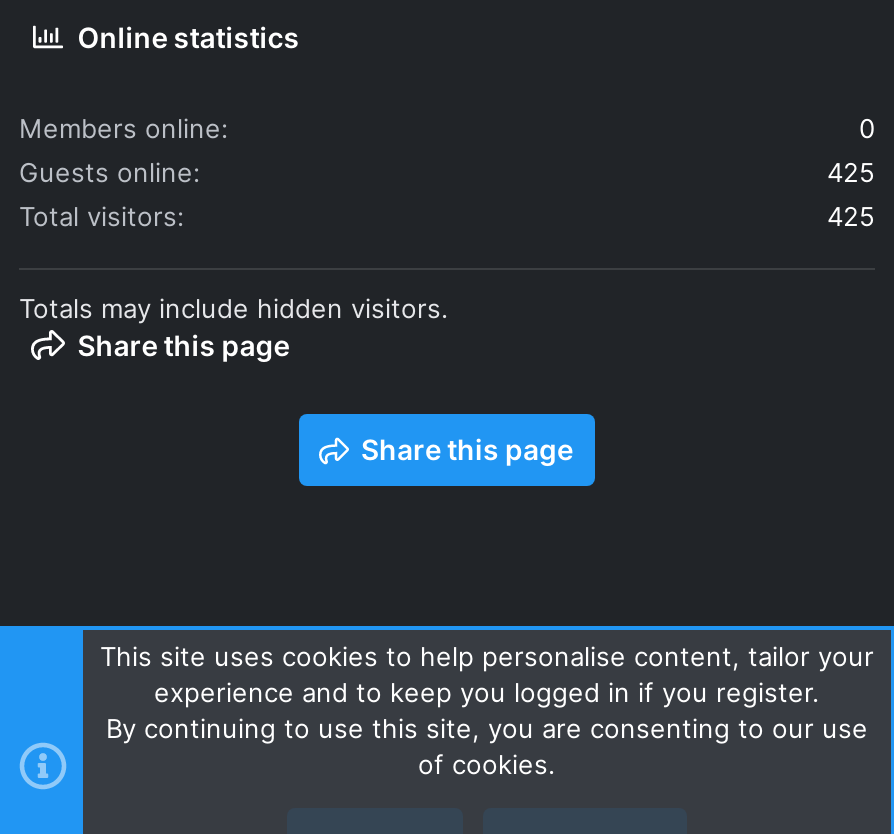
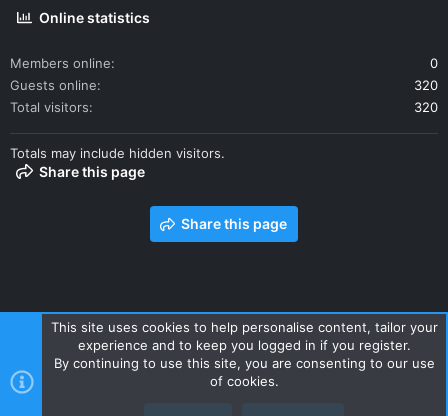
- 425
+ 320

- 425
+ 320
